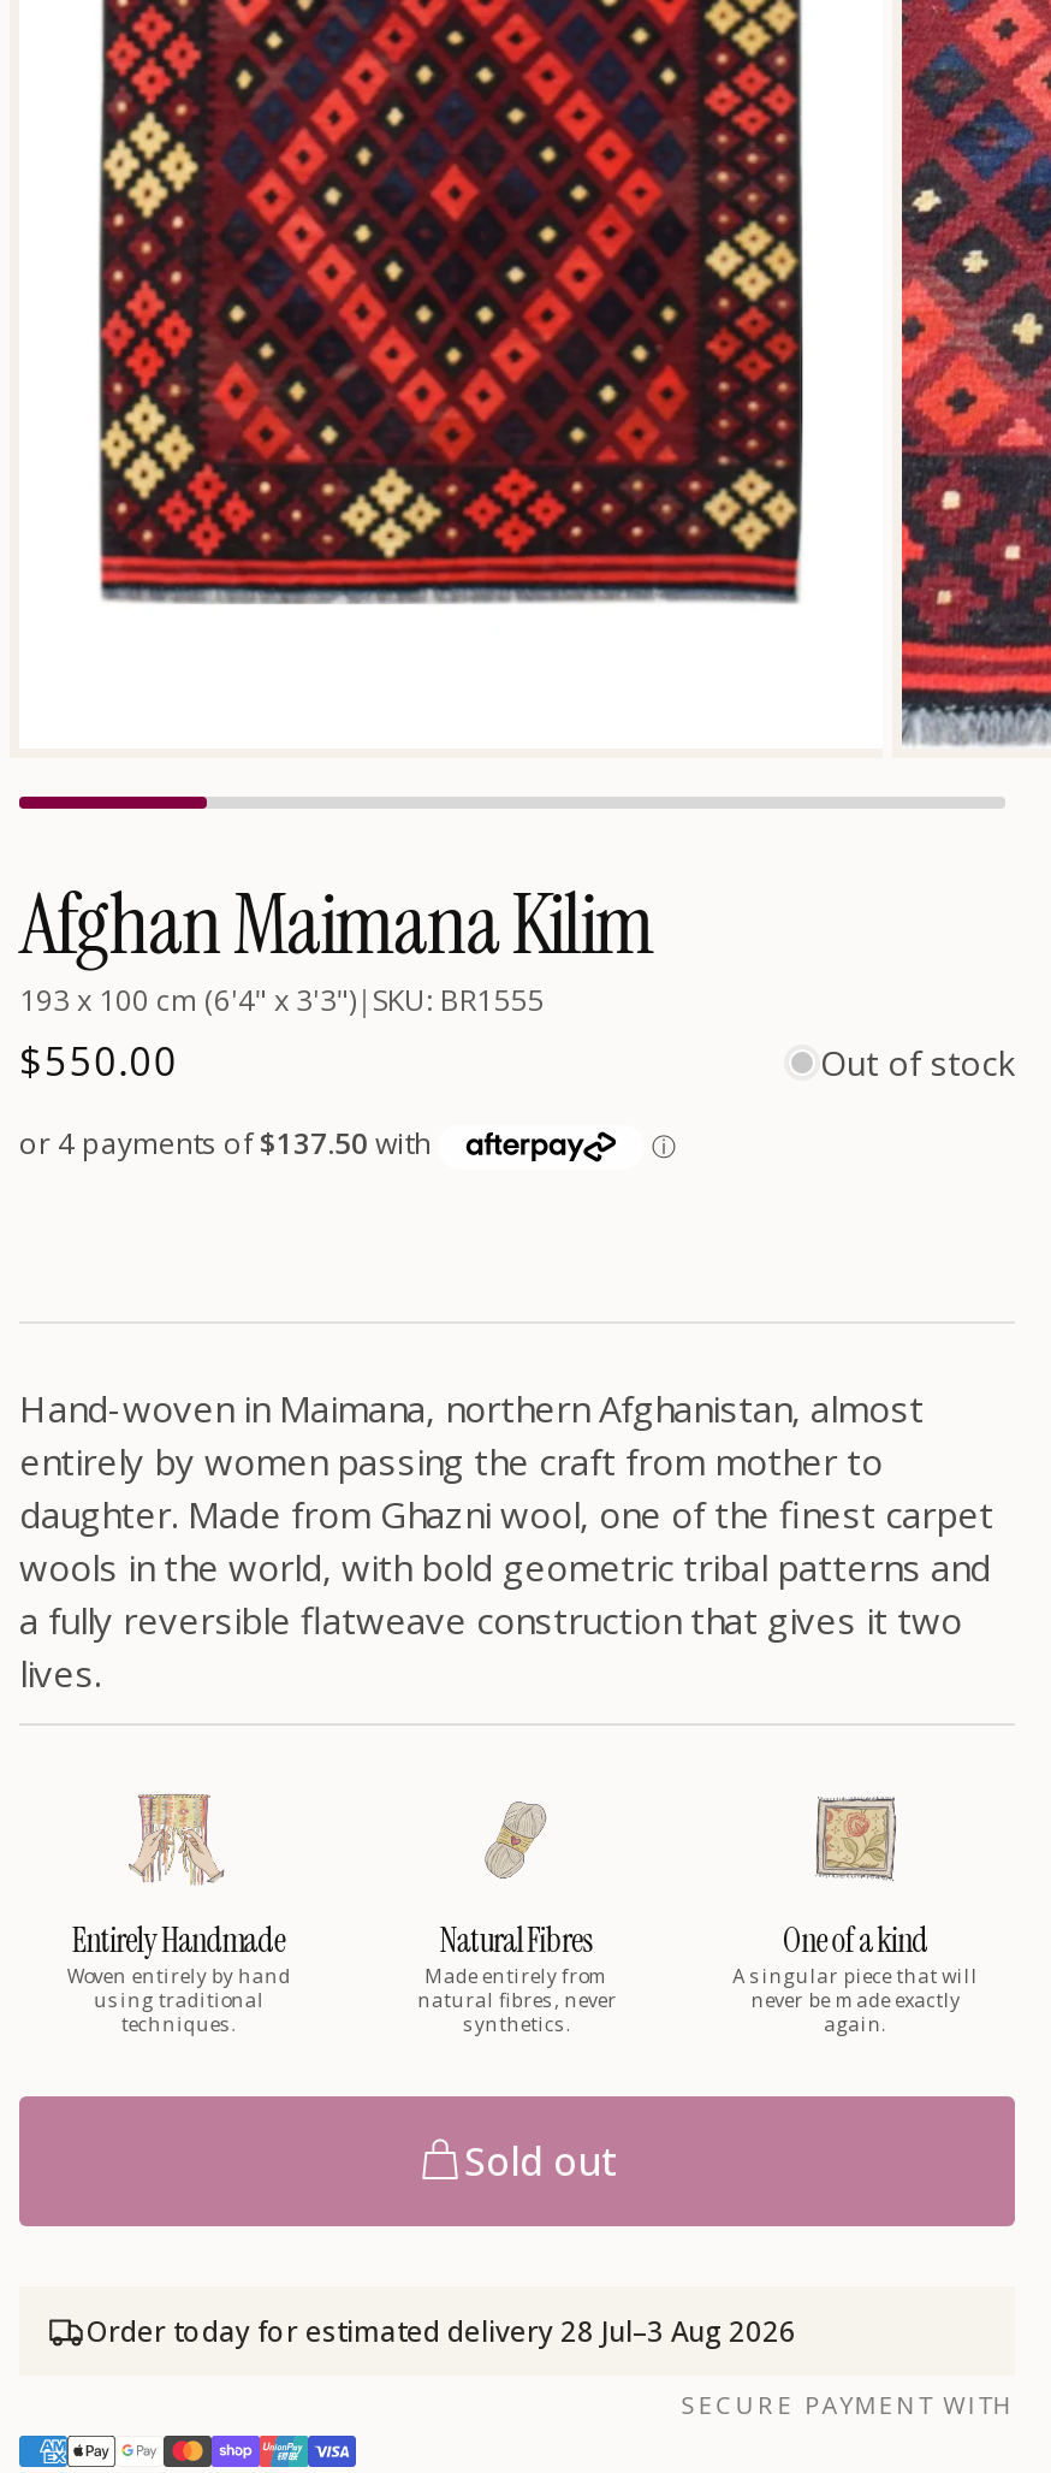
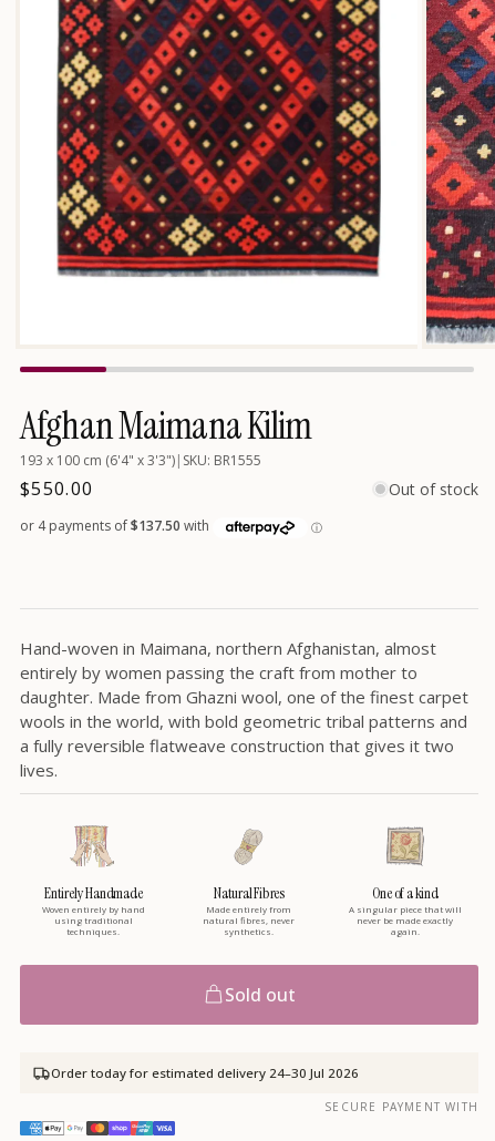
- Order today for estimated delivery 28 Jul–3 Aug 2026
+ Order today for estimated delivery 24–30 Jul 2026
